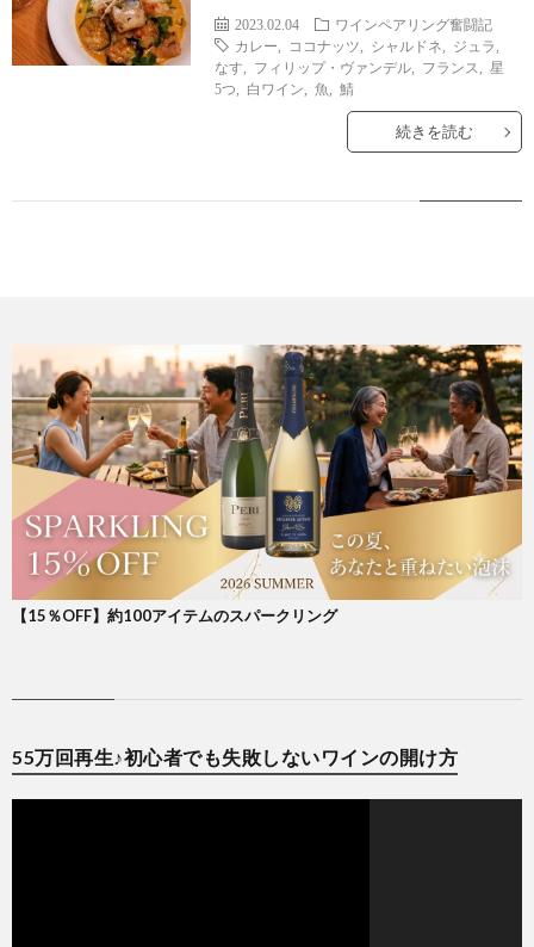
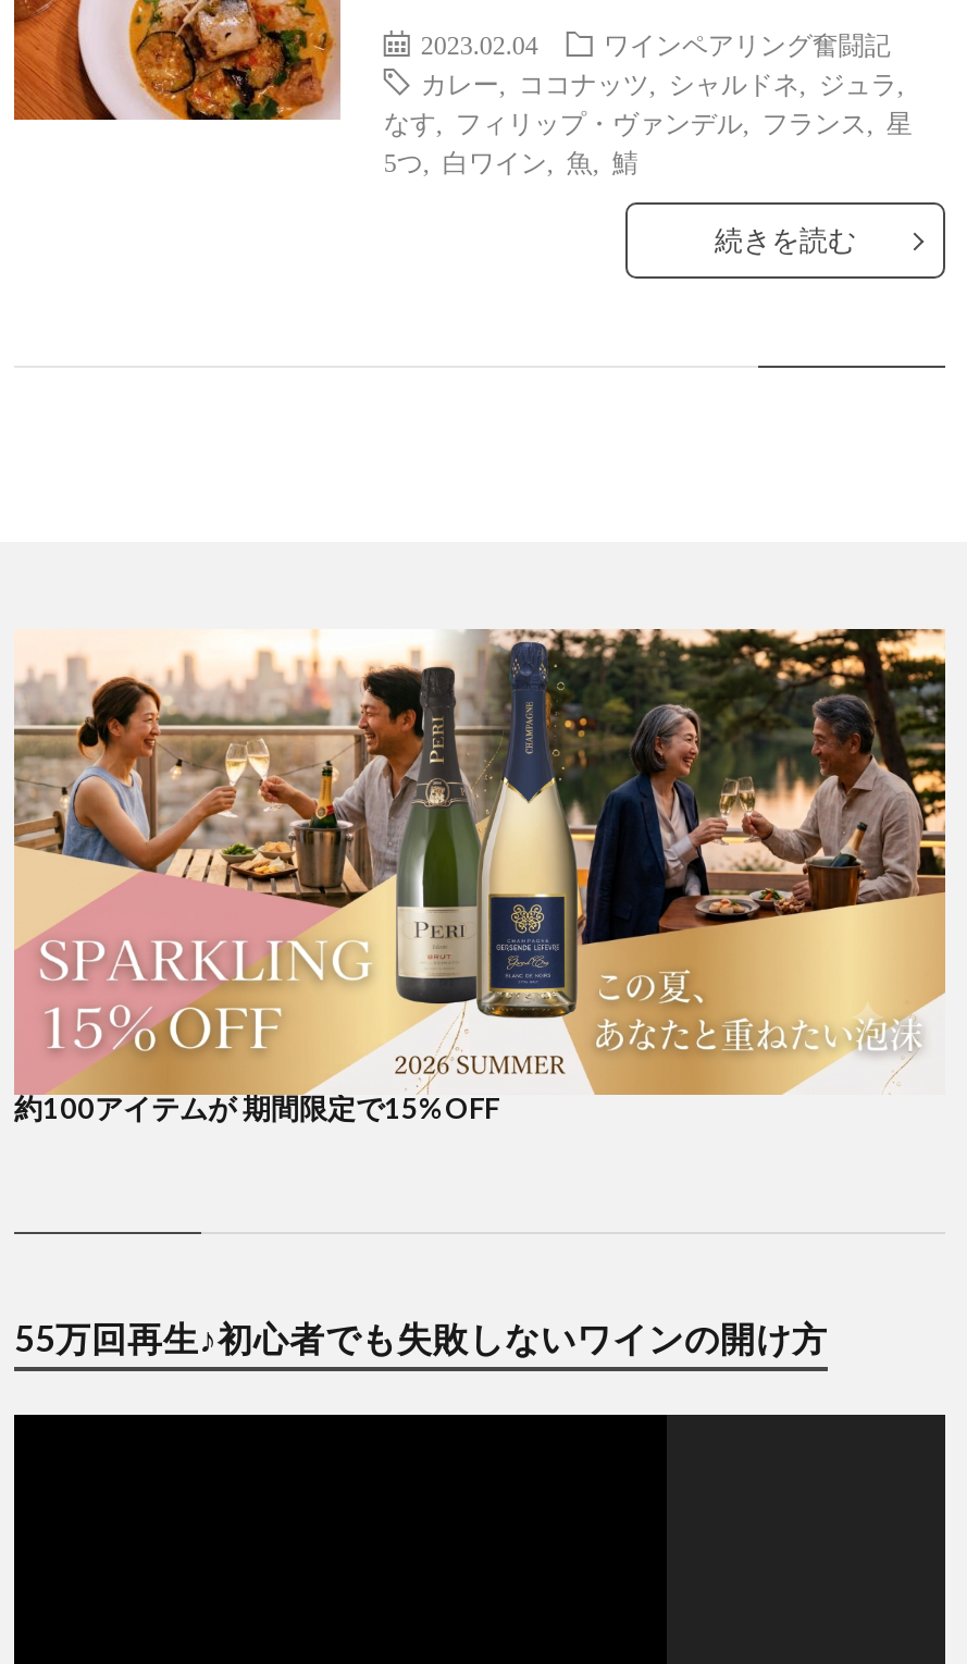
- 【15％OFF】約100アイテムのスパークリング
+ 約100アイテムが 期間限定で15%OFF
